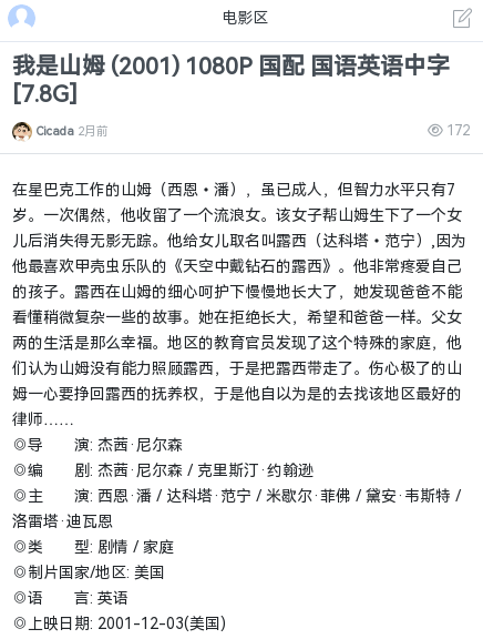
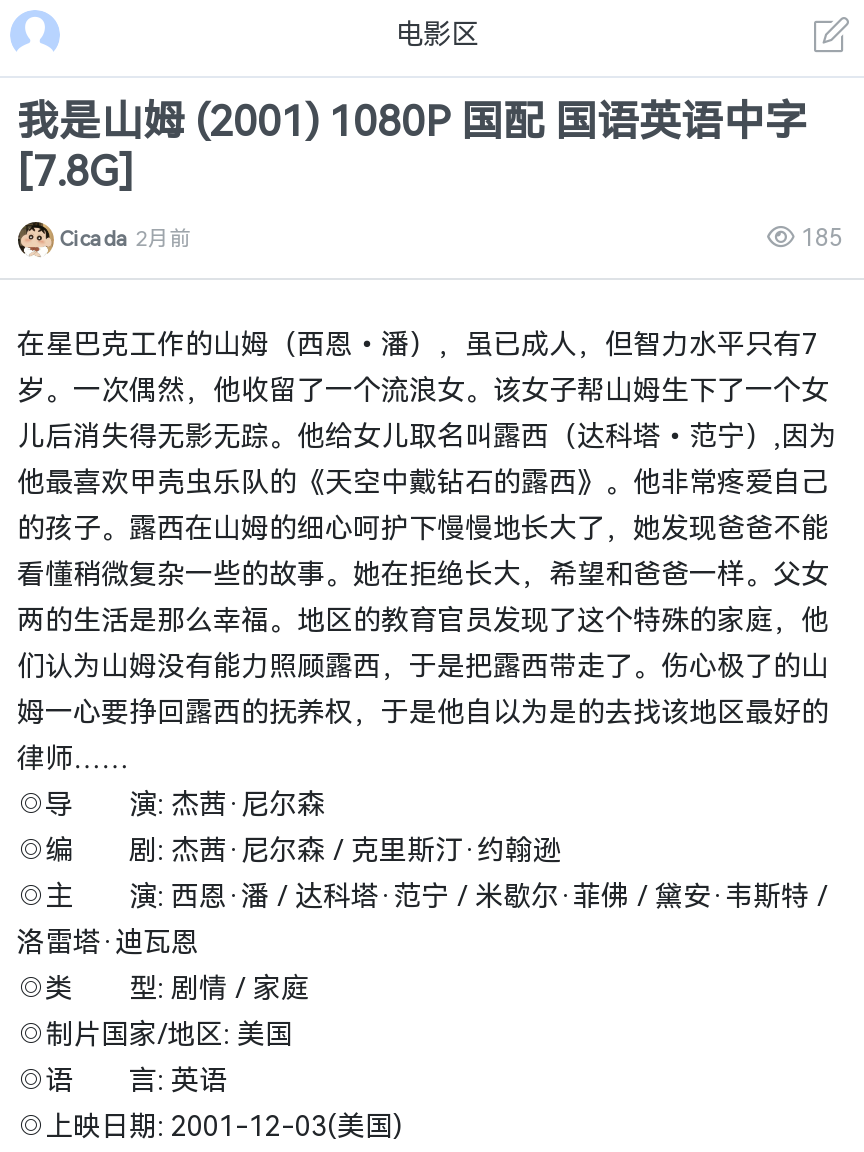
- 172
+ 185
